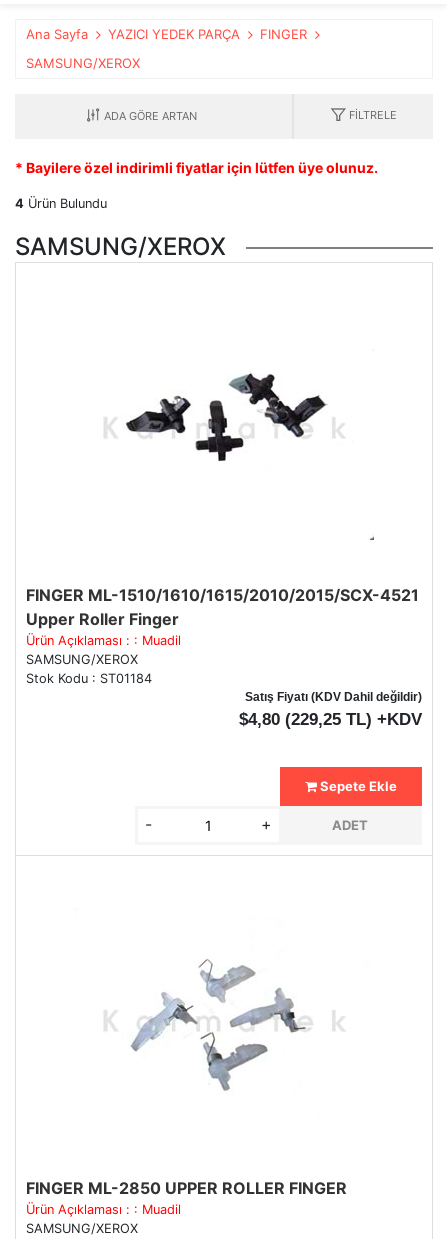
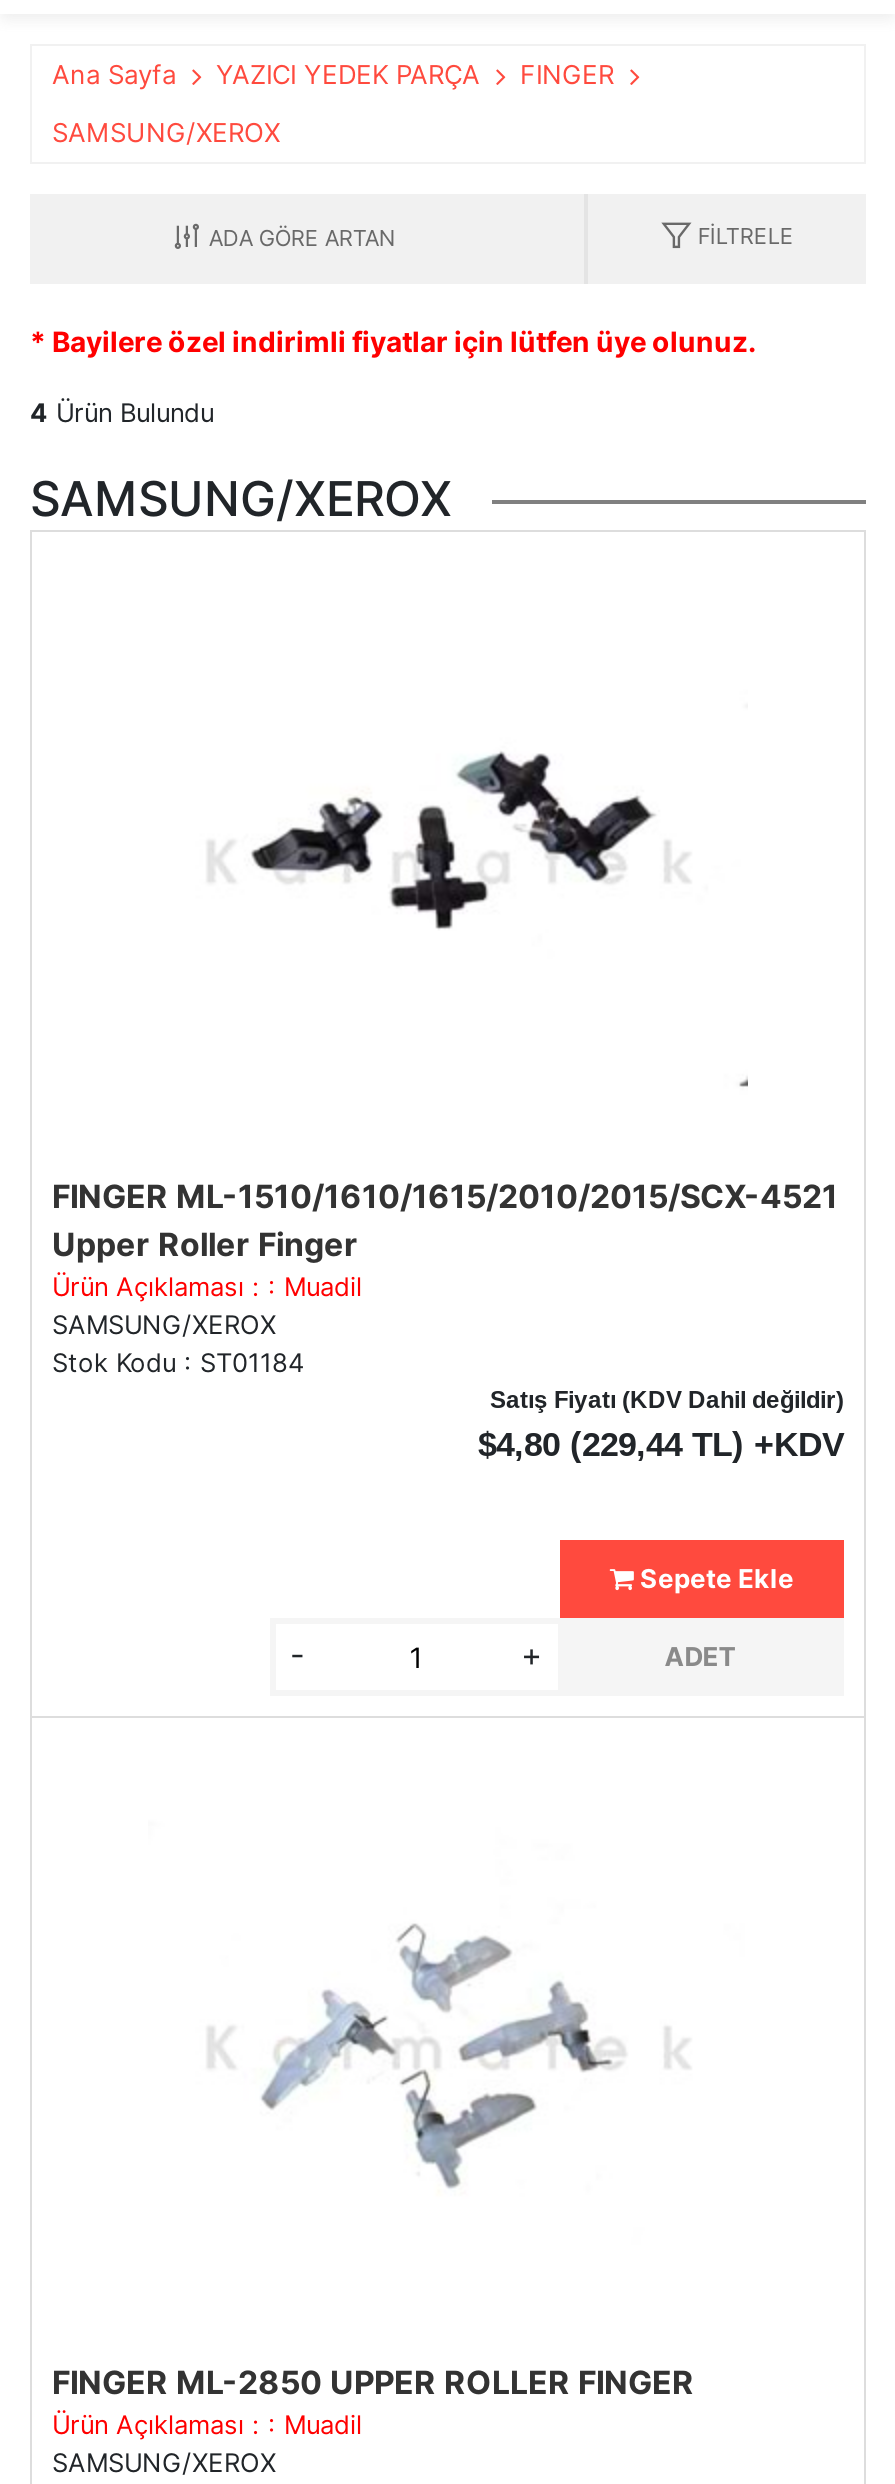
- $4,80 (229,25 TL) +KDV
+ $4,80 (229,44 TL) +KDV
